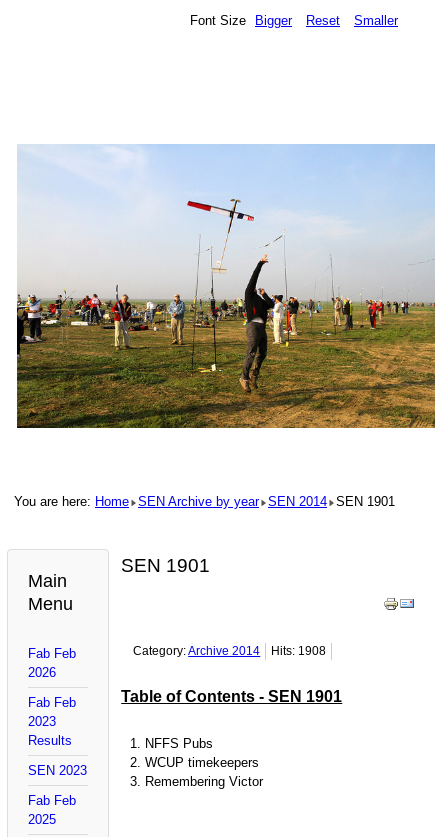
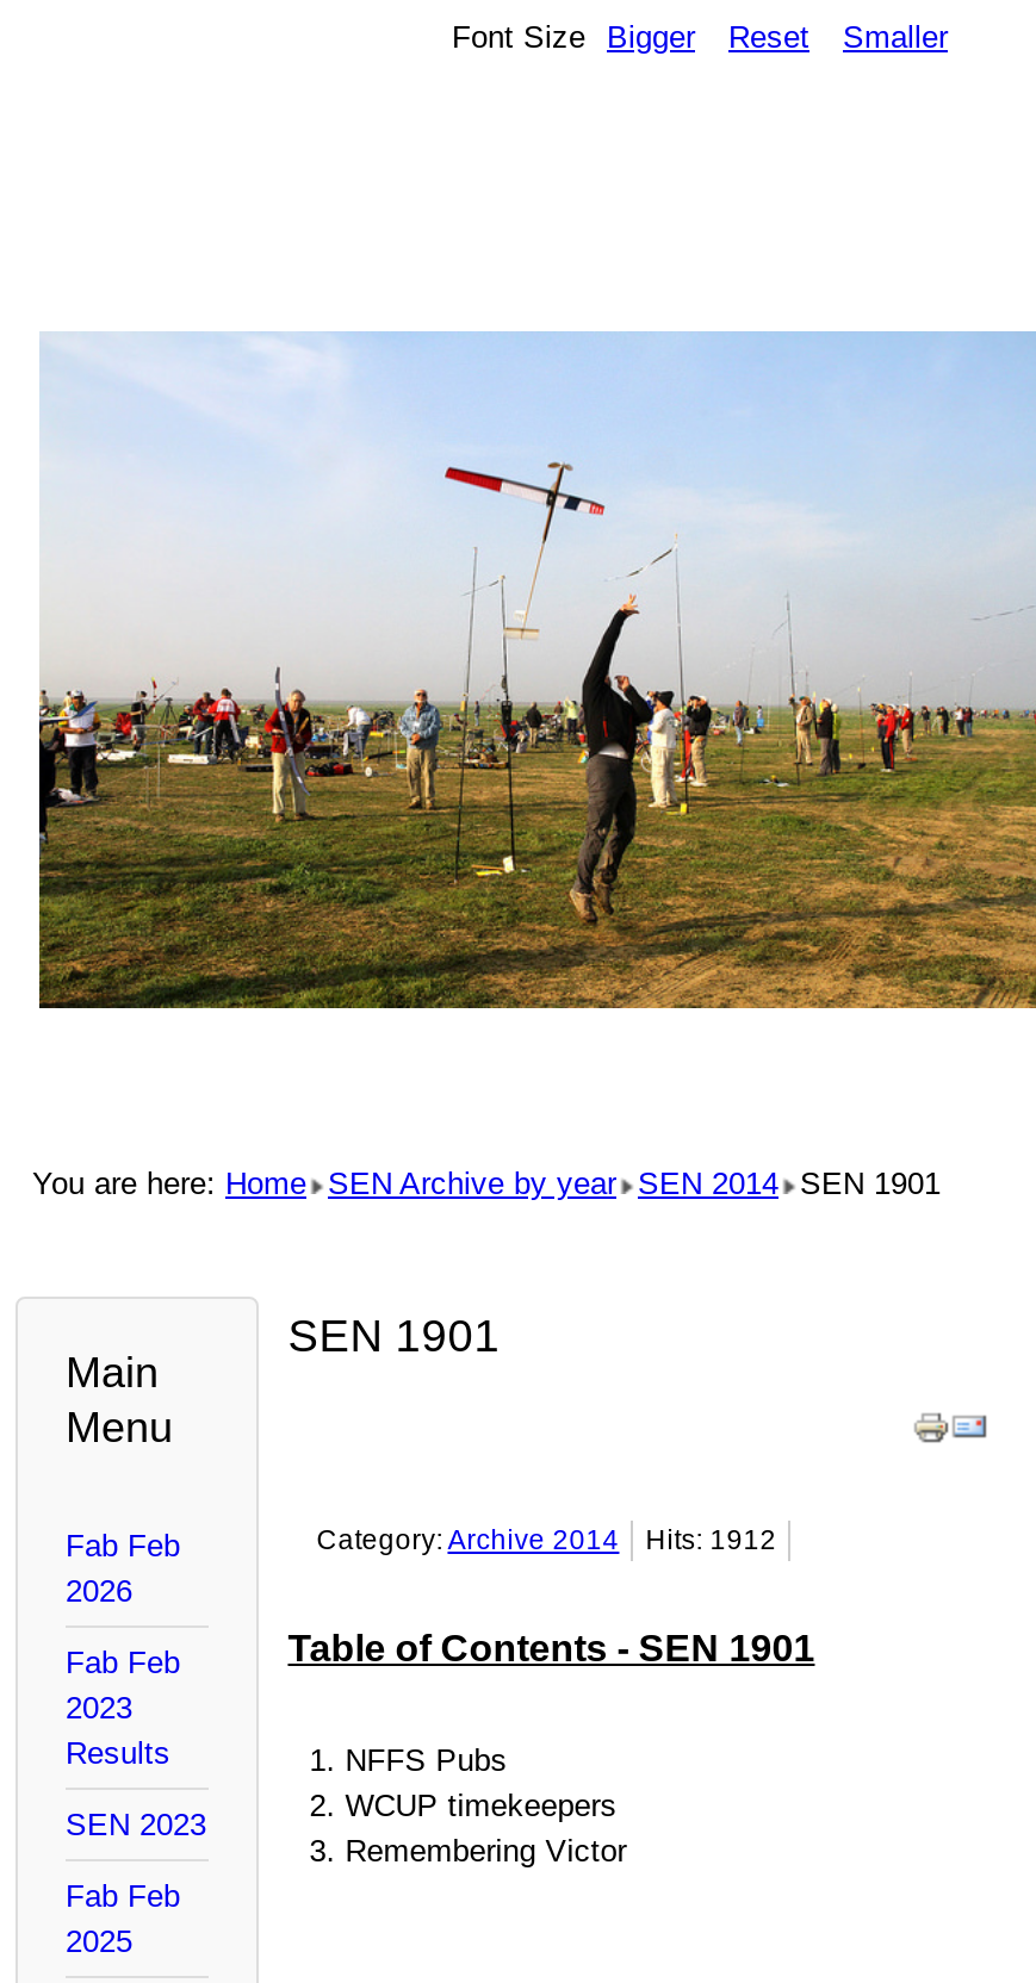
- Category: Archive 2014 Hits: 1908
+ Category: Archive 2014 Hits: 1912
